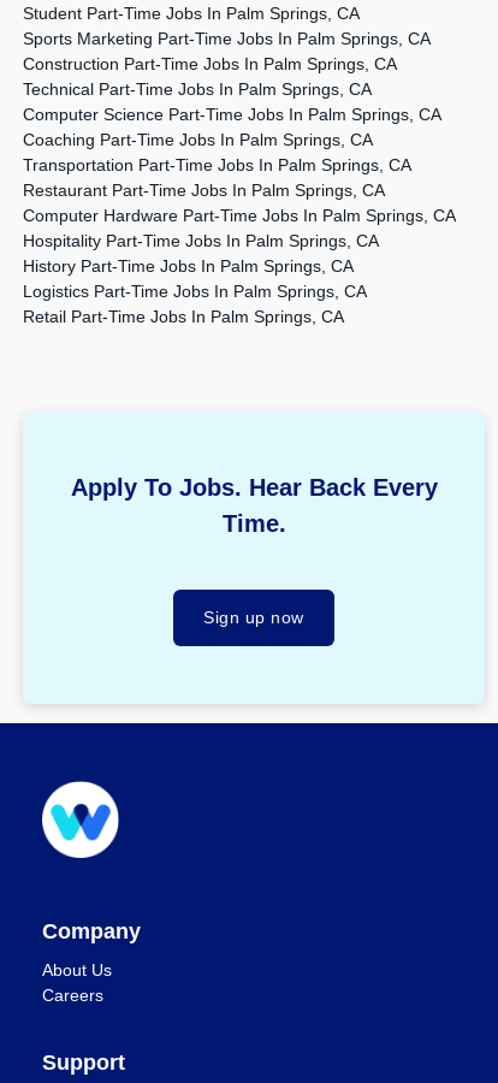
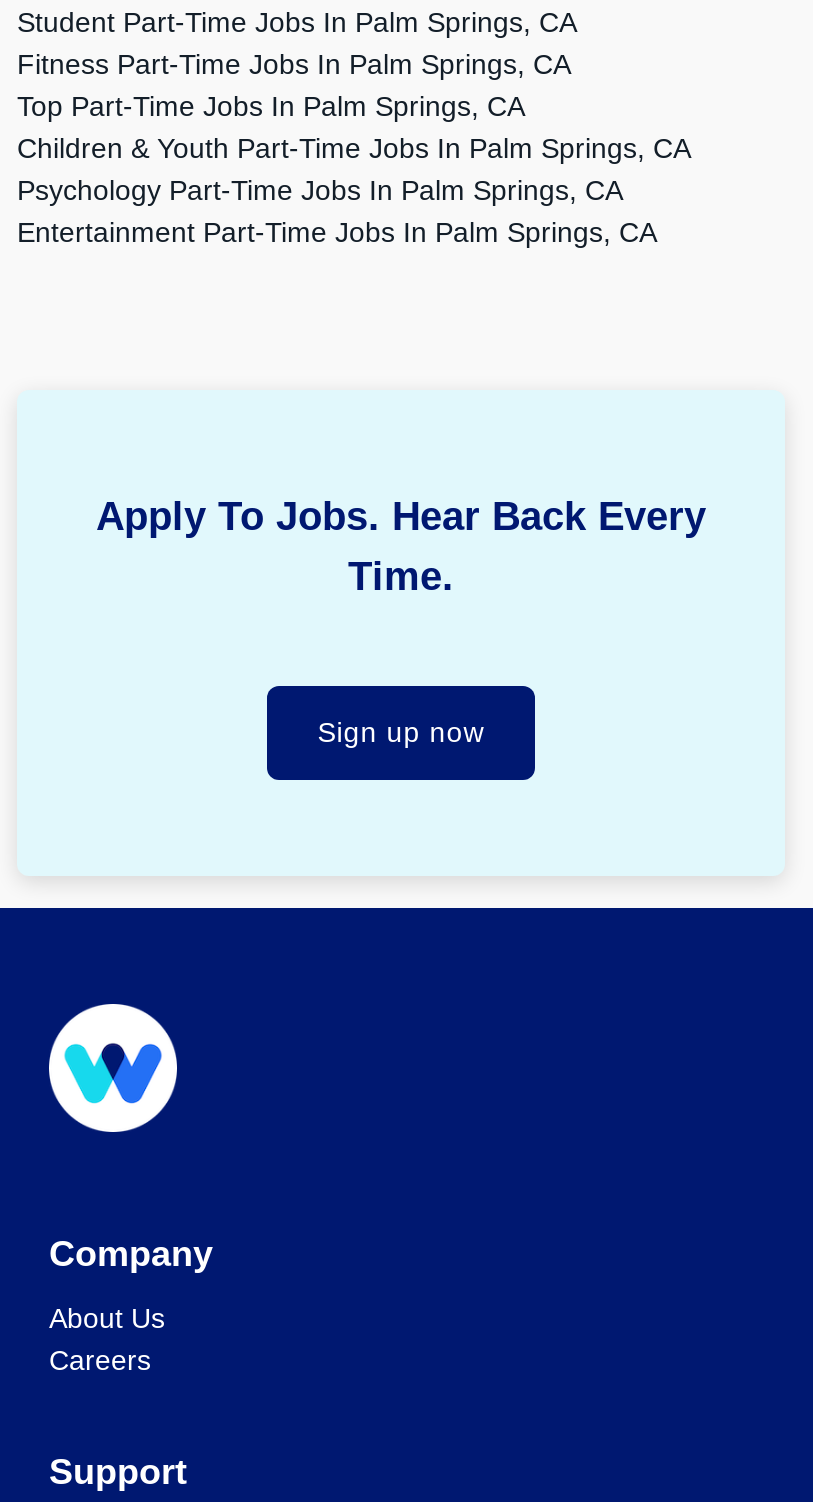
- Sports Marketing Part-Time Jobs In Palm Springs, CA
- Construction Part-Time Jobs In Palm Springs, CA
- Technical Part-Time Jobs In Palm Springs, CA
- Computer Science Part-Time Jobs In Palm Springs, CA
- Coaching Part-Time Jobs In Palm Springs, CA
- Transportation Part-Time Jobs In Palm Springs, CA
- Restaurant Part-Time Jobs In Palm Springs, CA
- Computer Hardware Part-Time Jobs In Palm Springs, CA
- Hospitality Part-Time Jobs In Palm Springs, CA
- History Part-Time Jobs In Palm Springs, CA
- Logistics Part-Time Jobs In Palm Springs, CA
- Retail Part-Time Jobs In Palm Springs, CA
+ Fitness Part-Time Jobs In Palm Springs, CA
+ Top Part-Time Jobs In Palm Springs, CA
+ Children & Youth Part-Time Jobs In Palm Springs, CA
+ Psychology Part-Time Jobs In Palm Springs, CA
+ Entertainment Part-Time Jobs In Palm Springs, CA
